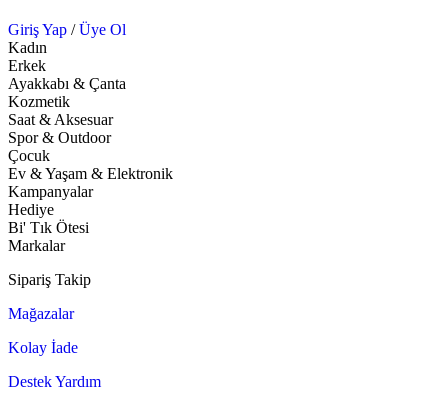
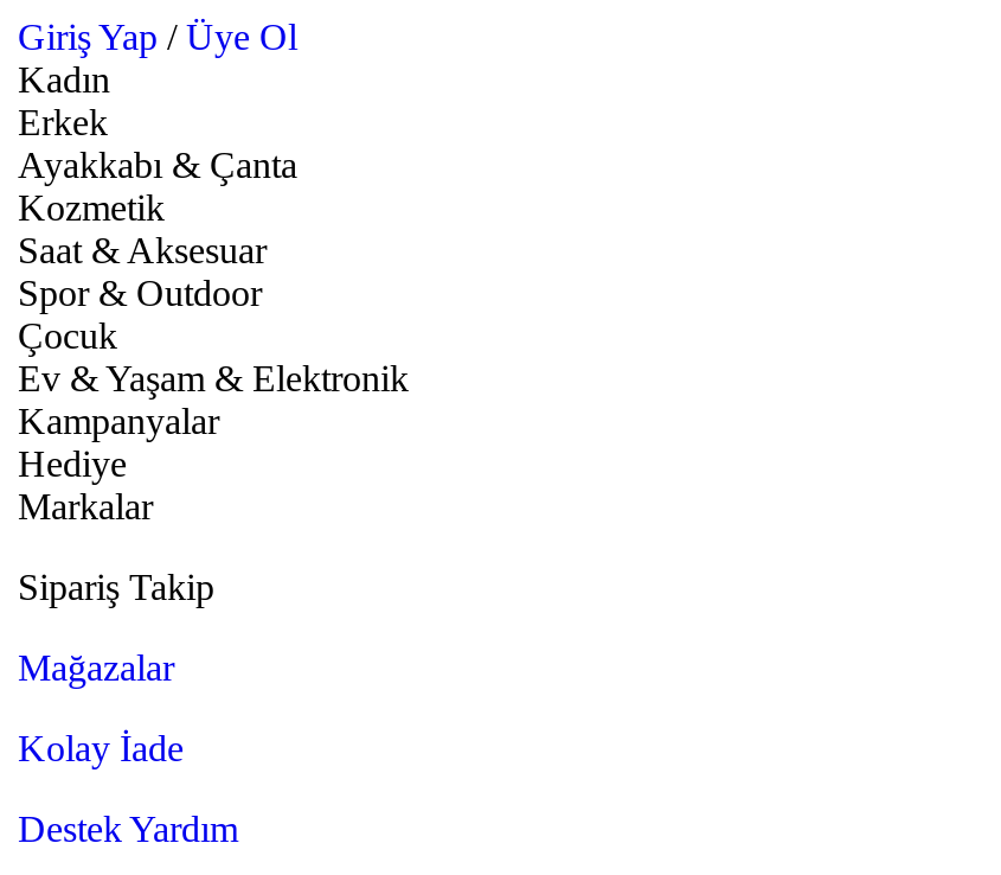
- Bi' Tık Ötesi
